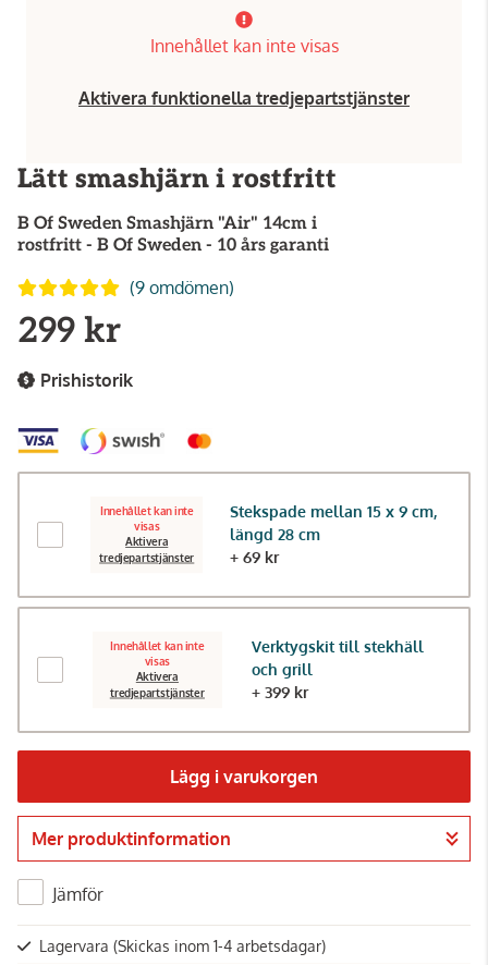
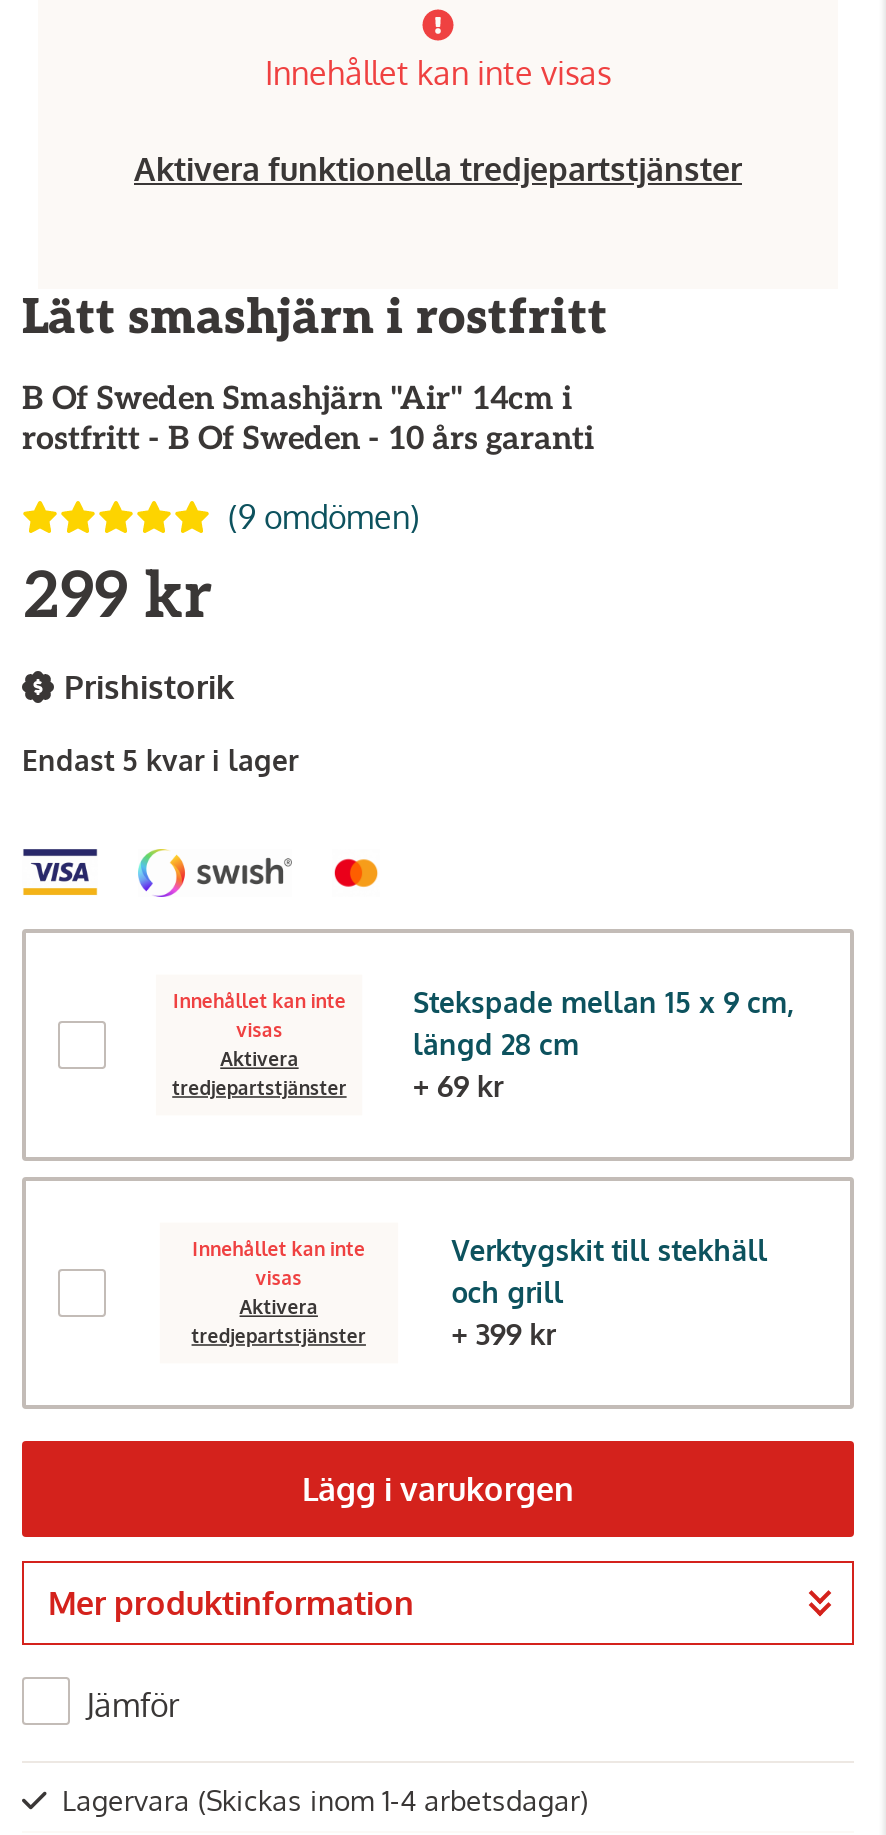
+ Endast 5 kvar i lager
